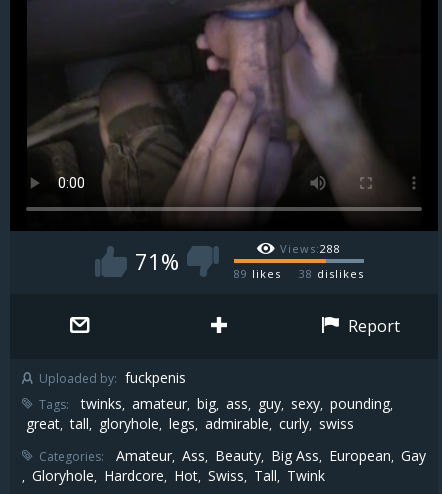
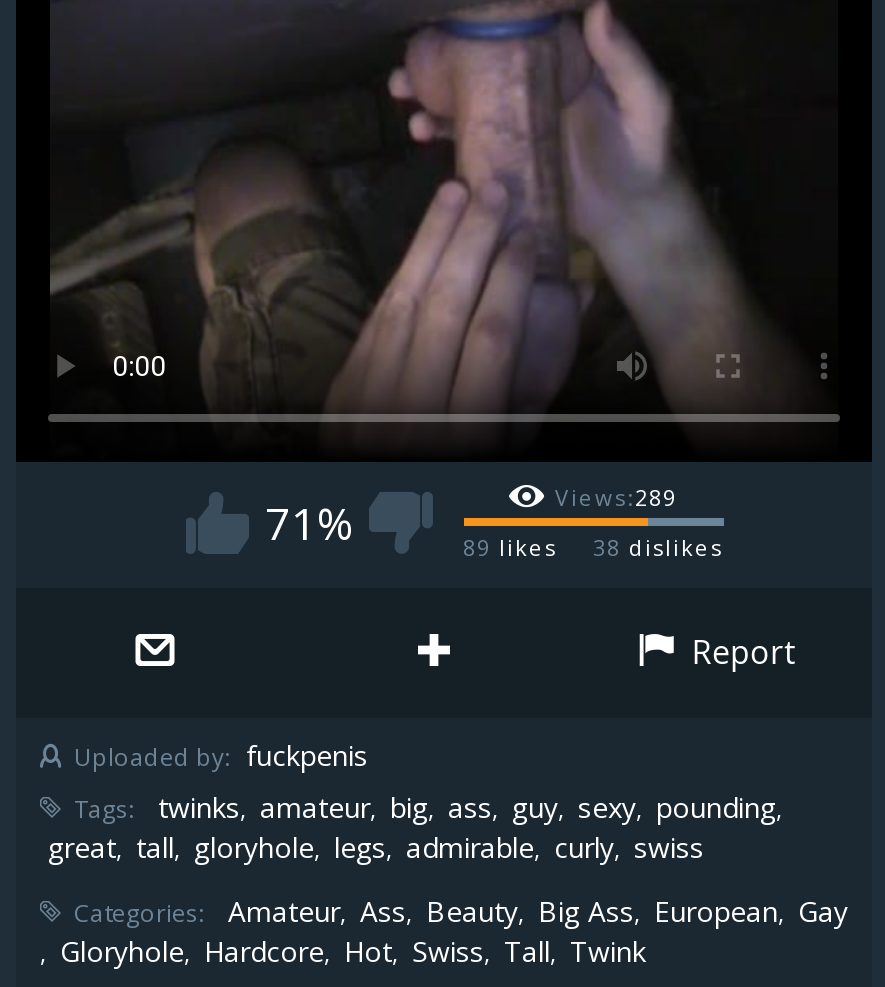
- Views:288
+ Views:289
